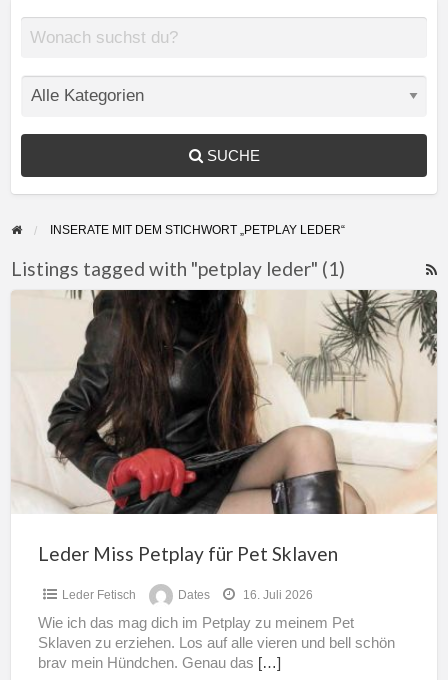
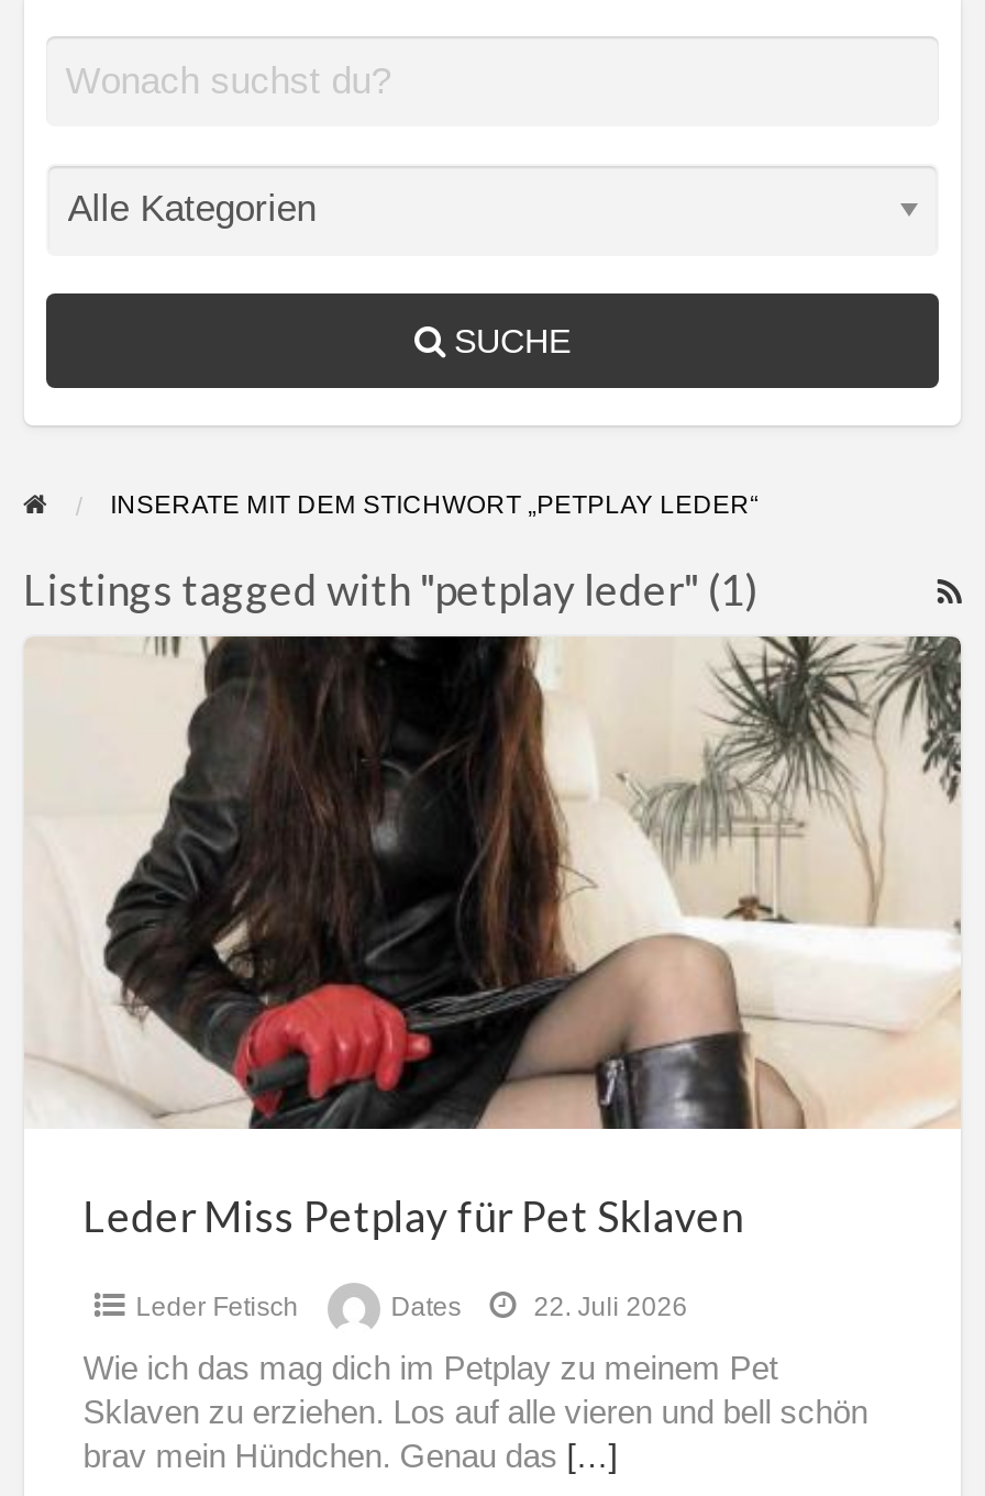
- 16. Juli 2026
+ 22. Juli 2026
